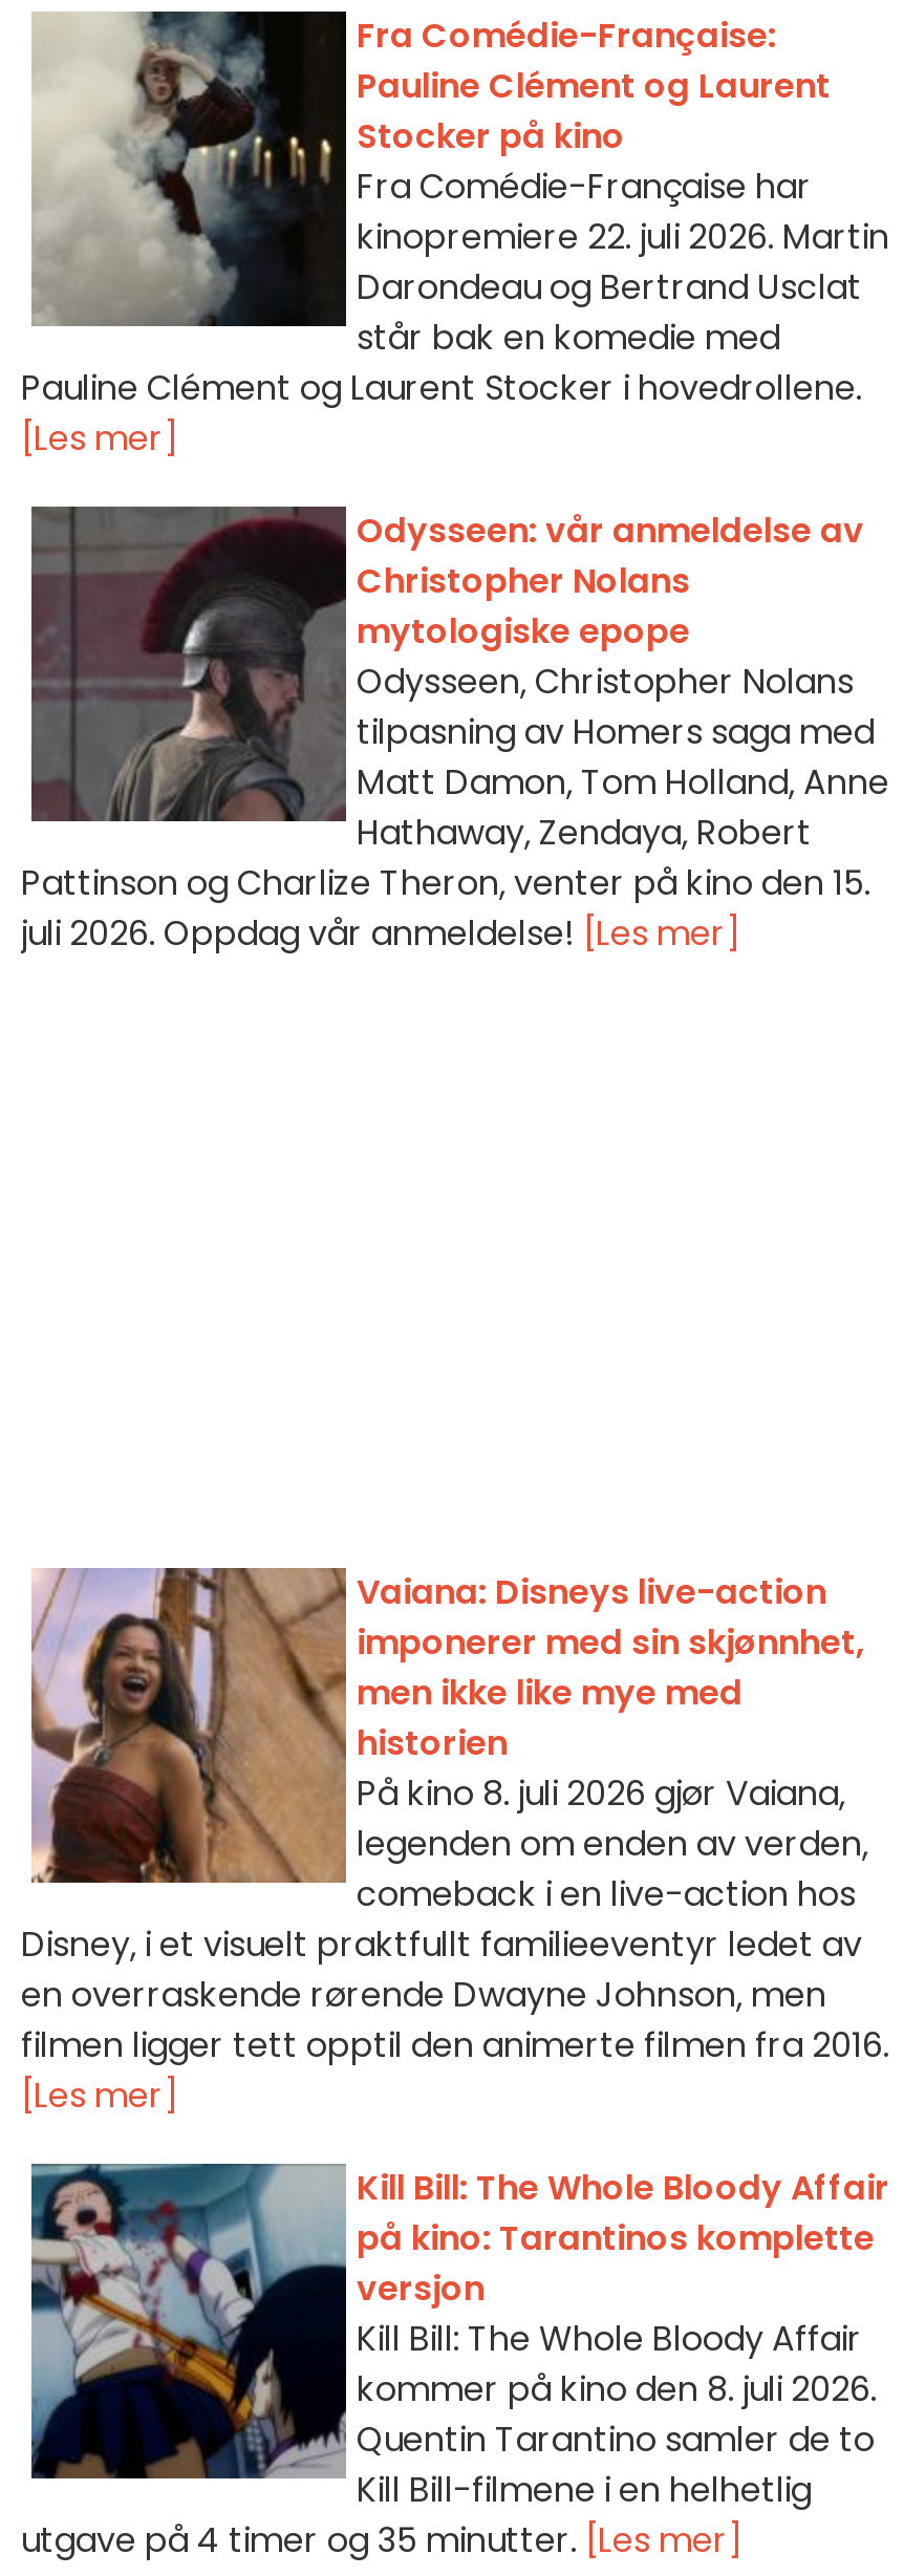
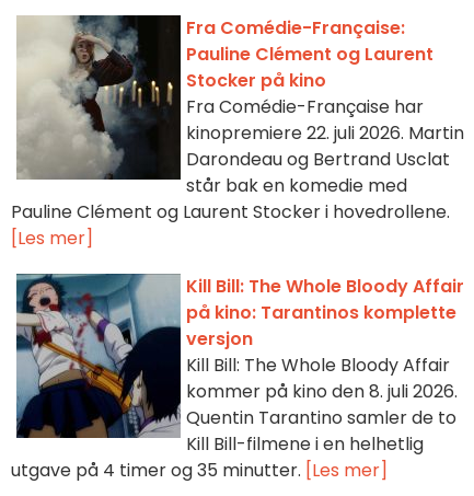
- [image]
- Odysseen: vår anmeldelse av
- Christopher Nolans
- mytologiske epope
- Odysseen, Christopher Nolans
- tilpasning av Homers saga med
- Matt Damon, Tom Holland, Anne
- Hathaway, Zendaya, Robert
- Pattinson og Charlize Theron, venter på kino den 15.
- juli 2026. Oppdag vår anmeldelse! [Les mer]

- [image]
- Vaiana: Disneys live-action
- imponerer med sin skjønnhet,
- men ikke like mye med
- historien
- På kino 8. juli 2026 gjør Vaiana,
- legenden om enden av verden,
- comeback i en live-action hos
- Disney, i et visuelt praktfullt familieeventyr ledet av
- en overraskende rørende Dwayne Johnson, men
- filmen ligger tett opptil den animerte filmen fra 2016.
- [Les mer]
